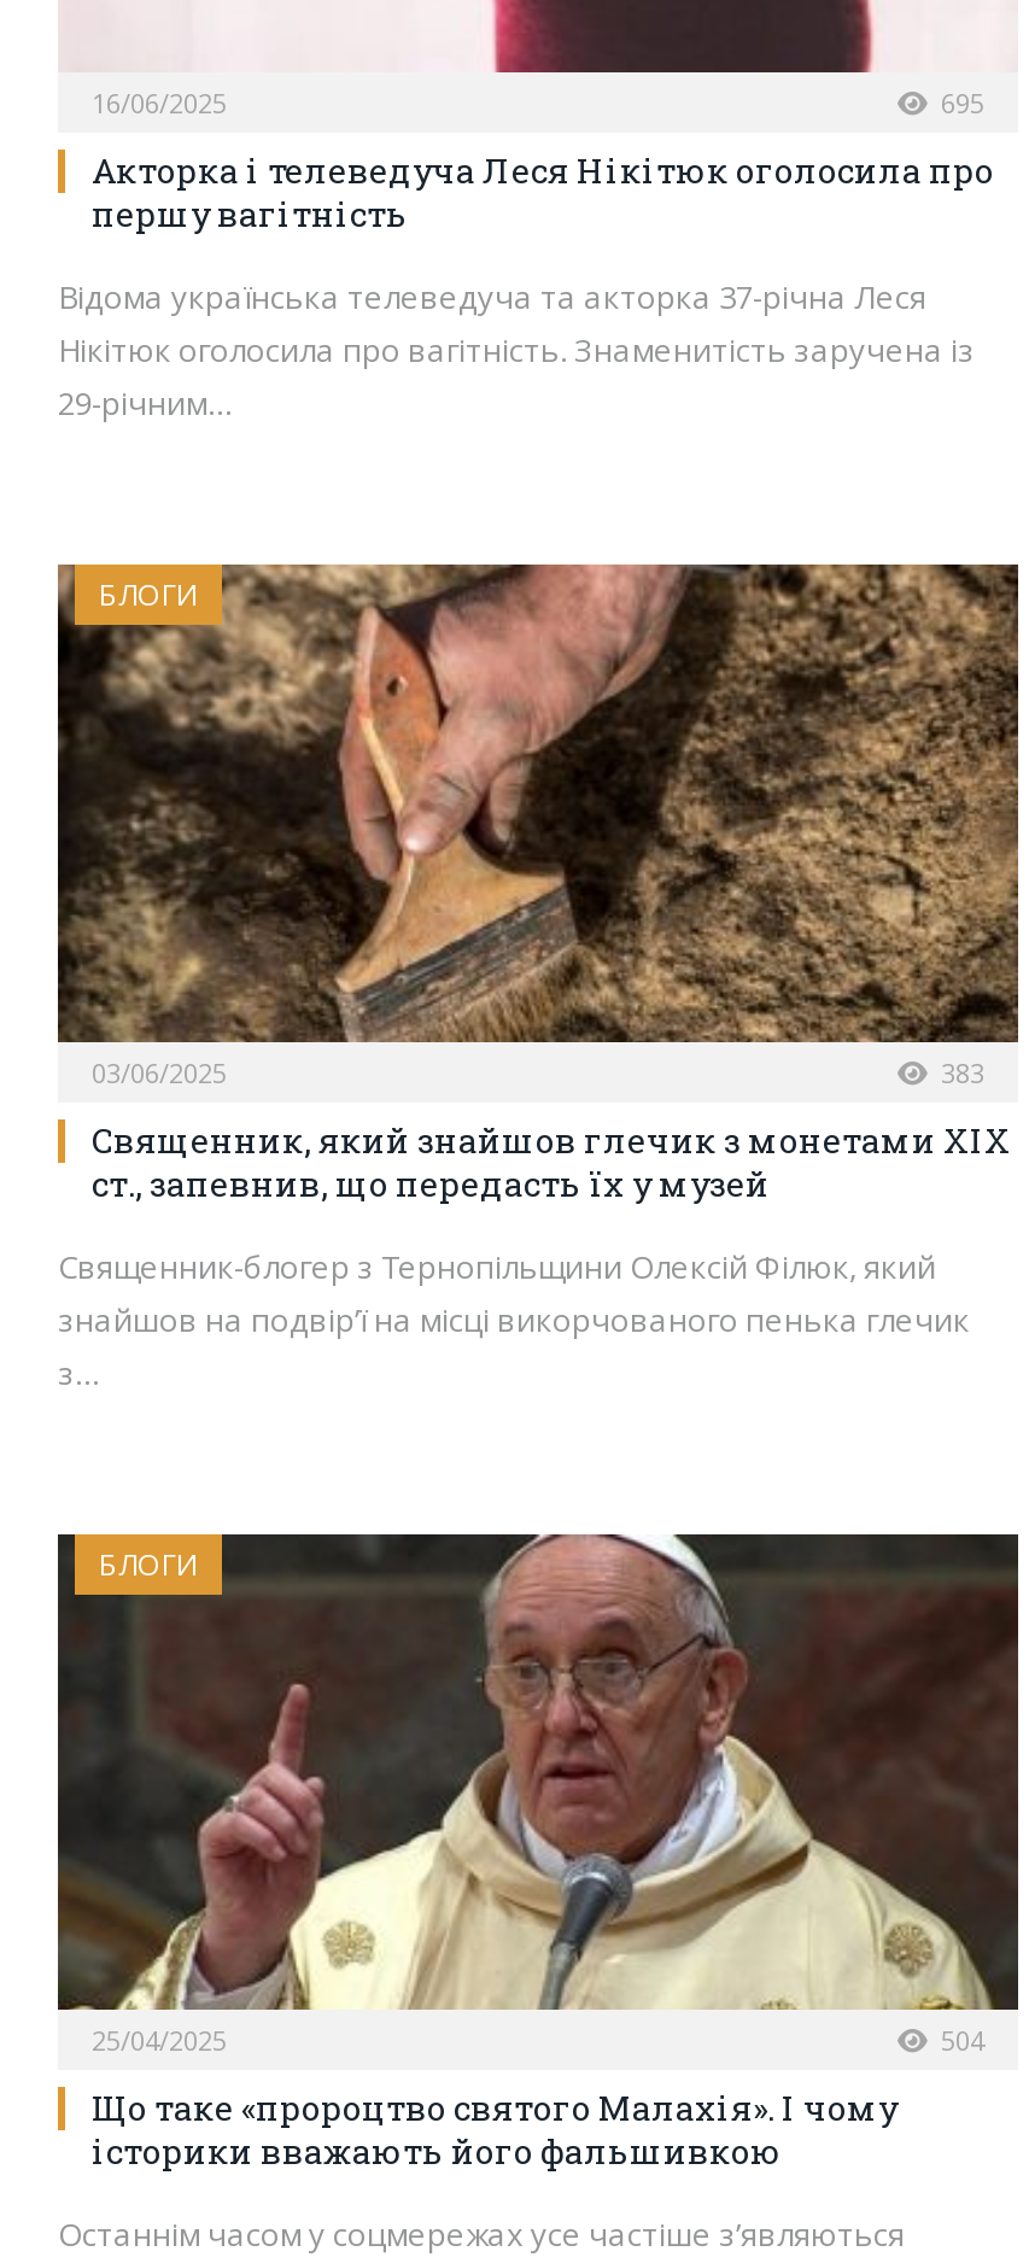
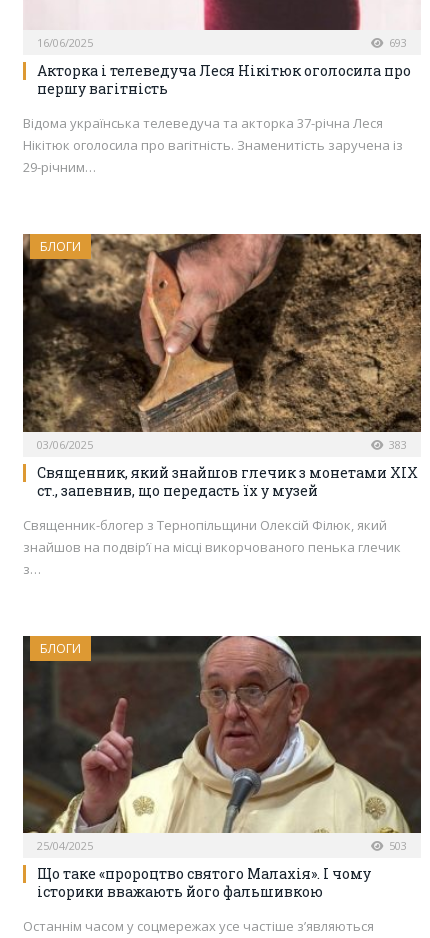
- 695
+ 693

- 504
+ 503
